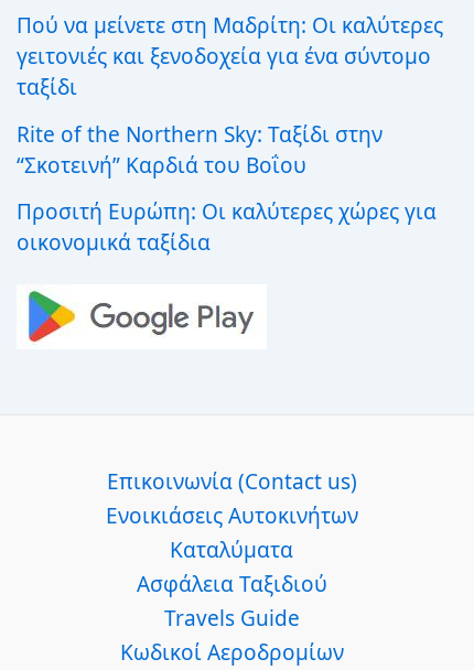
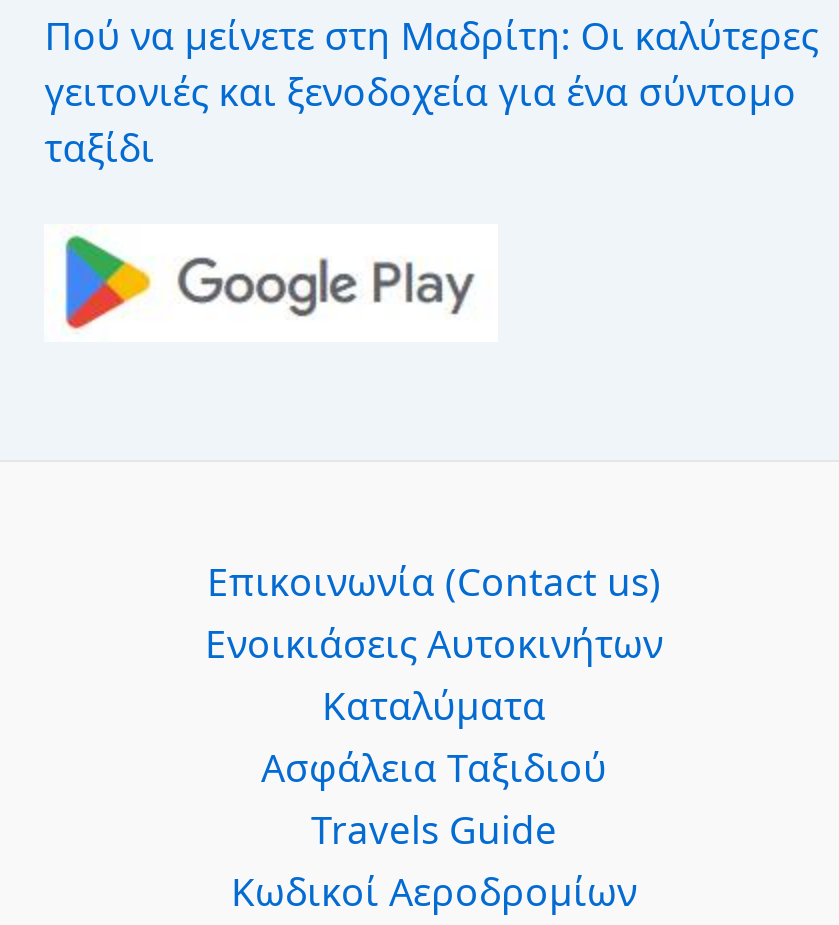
- Rite of the Northern Sky: Ταξίδι στην
- “Σκοτεινή” Καρδιά του Βοΐου
- Προσιτή Ευρώπη: Οι καλύτερες χώρες για
- οικονομικά ταξίδια
